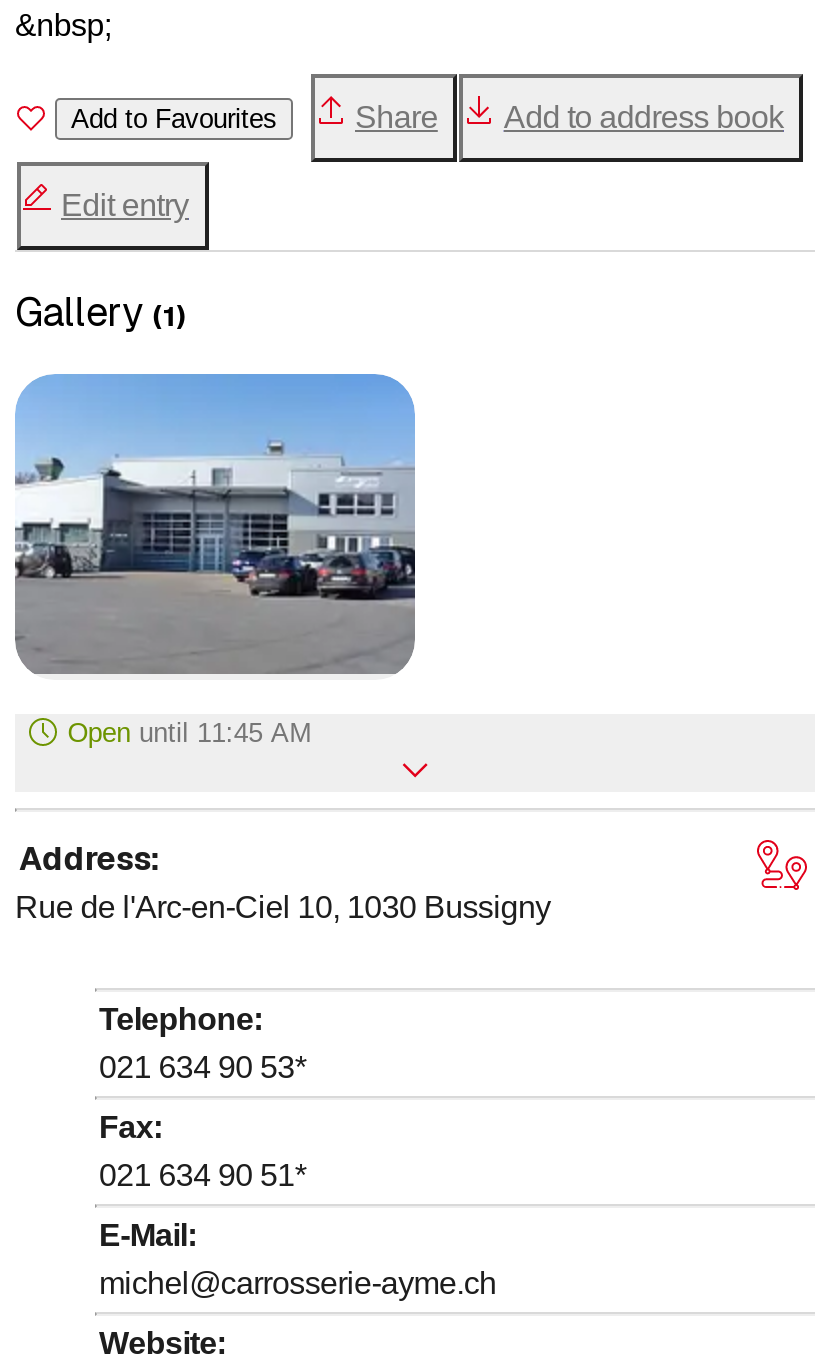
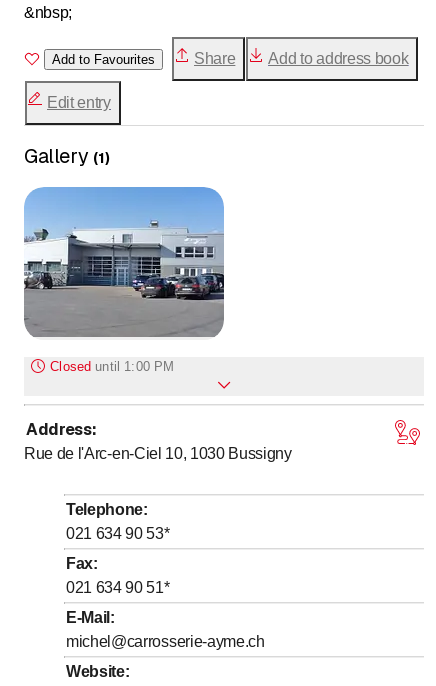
- Open until 11:45 AM
+ Closed until 1:00 PM
